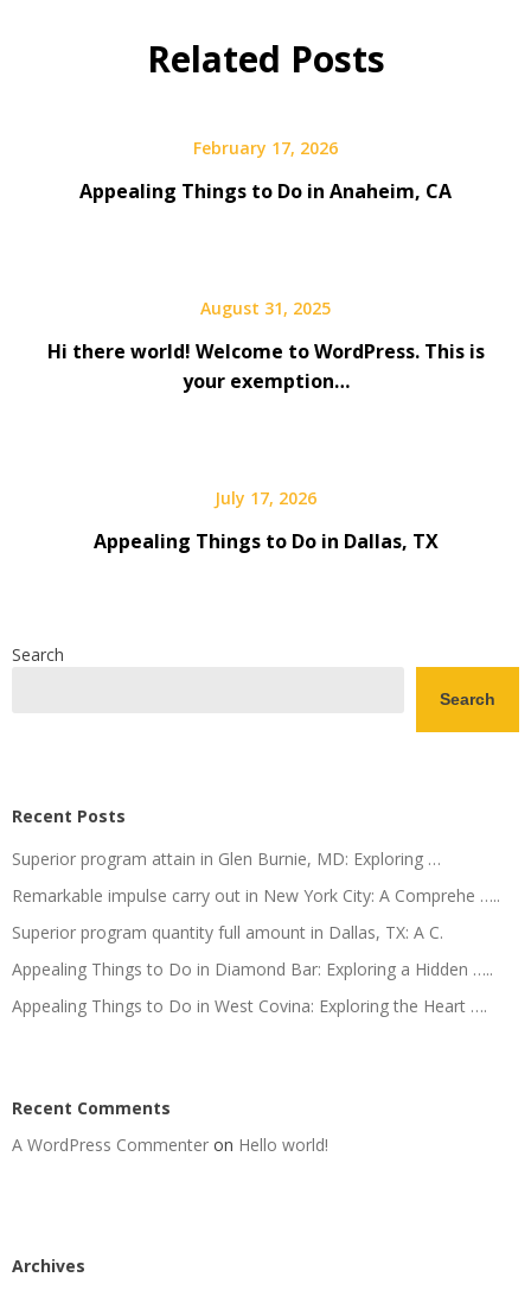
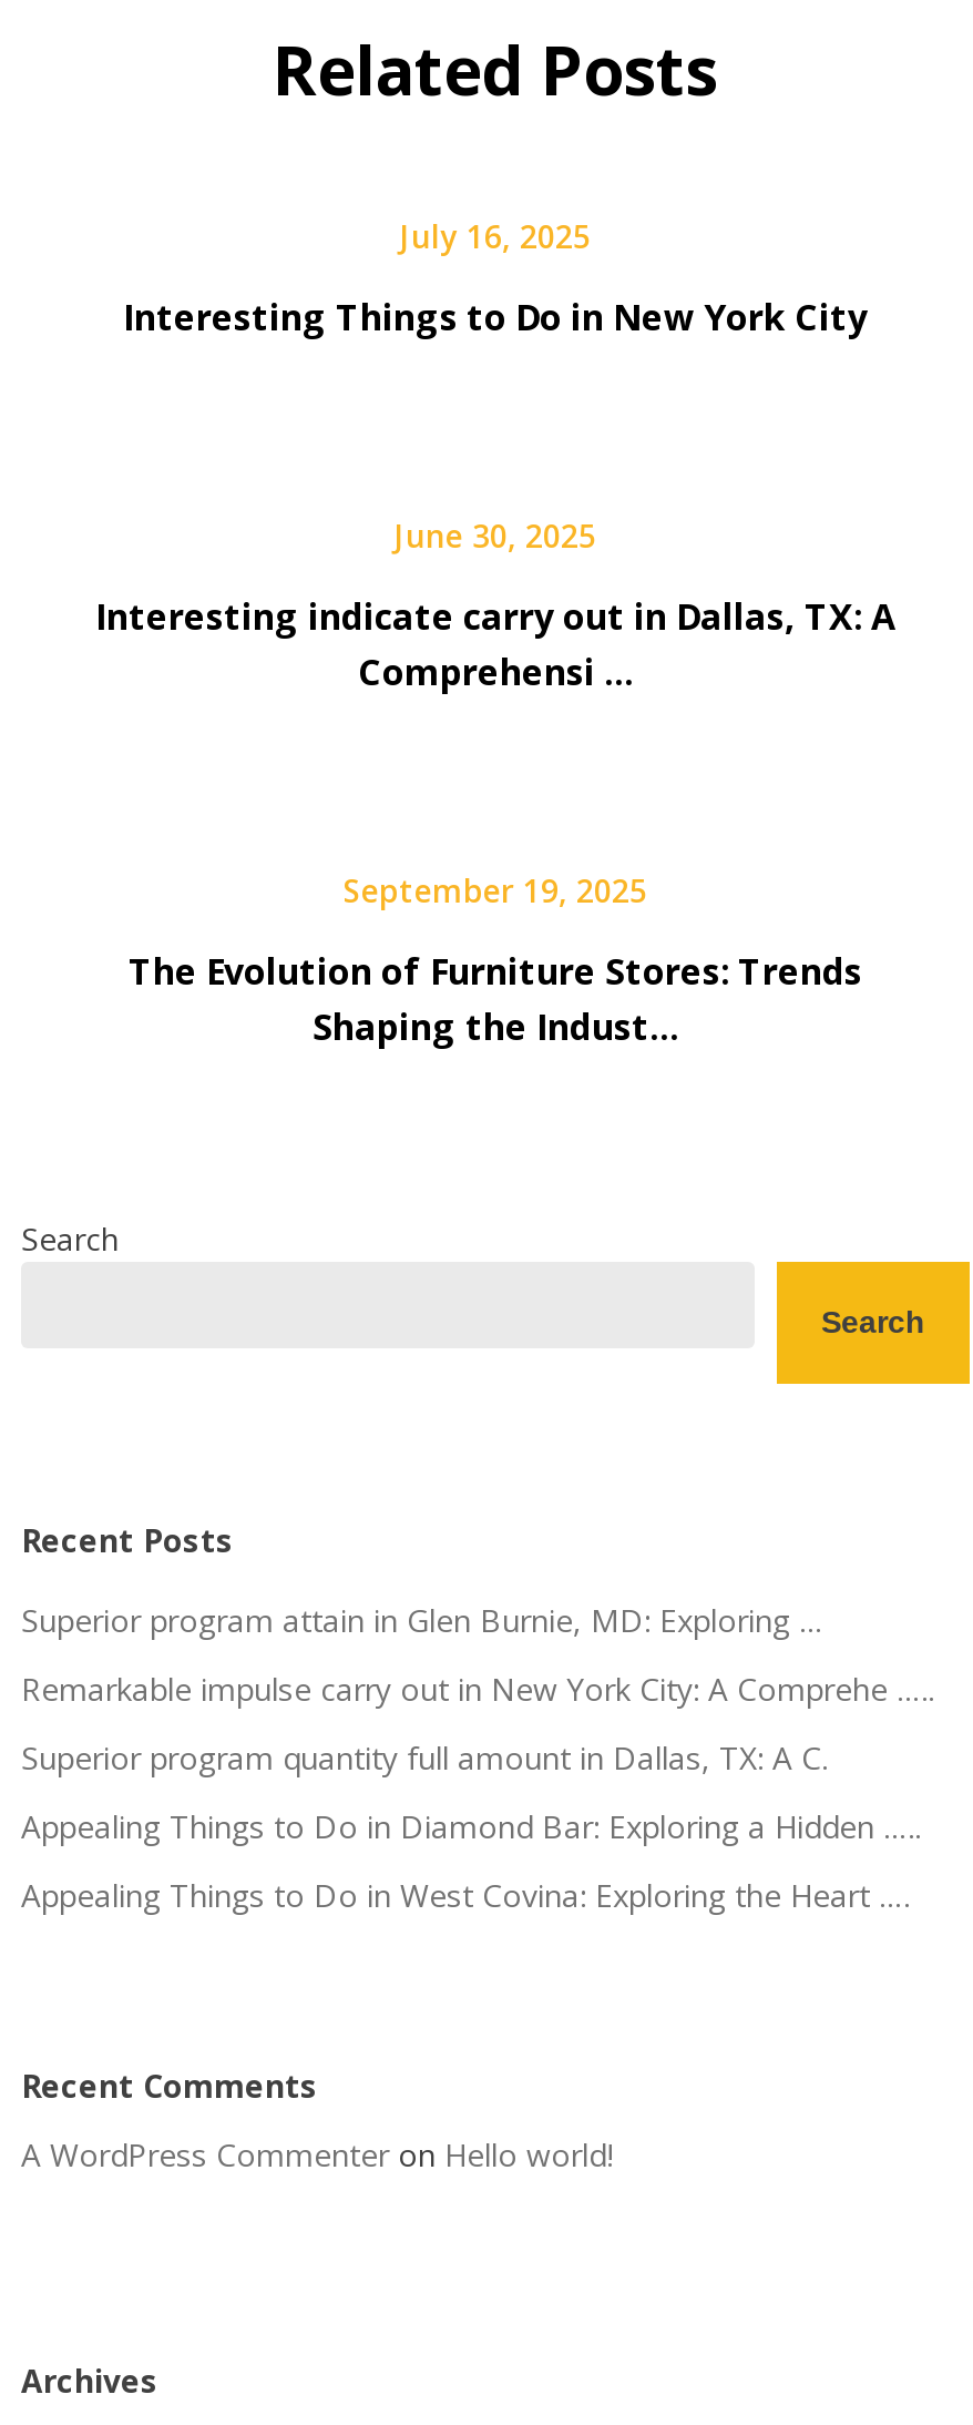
- February 17, 2026
+ July 16, 2025

- Appealing Things to Do in Anaheim, CA
+ Interesting Things to Do in New York City

- August 31, 2025
+ June 30, 2025

- Hi there world! Welcome to WordPress. This is
- your exemption…
+ Interesting indicate carry out in Dallas, TX: A
+ Comprehensi …

- July 17, 2026
+ September 19, 2025

- Appealing Things to Do in Dallas, TX
+ The Evolution of Furniture Stores: Trends
+ Shaping the Indust…
